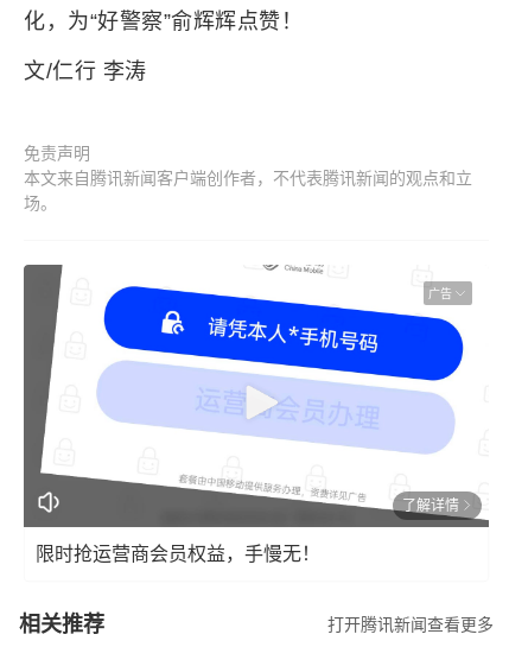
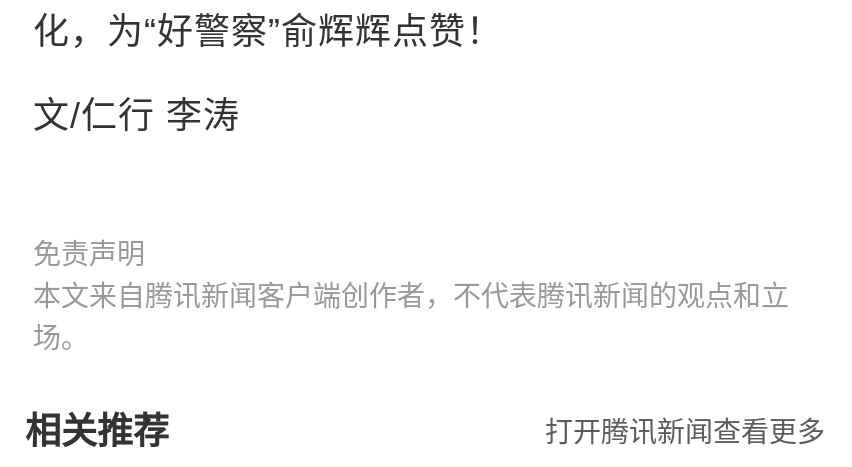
- [image]
- 广告

- 了解详情
- 限时抢运营商会员权益，手慢无！
